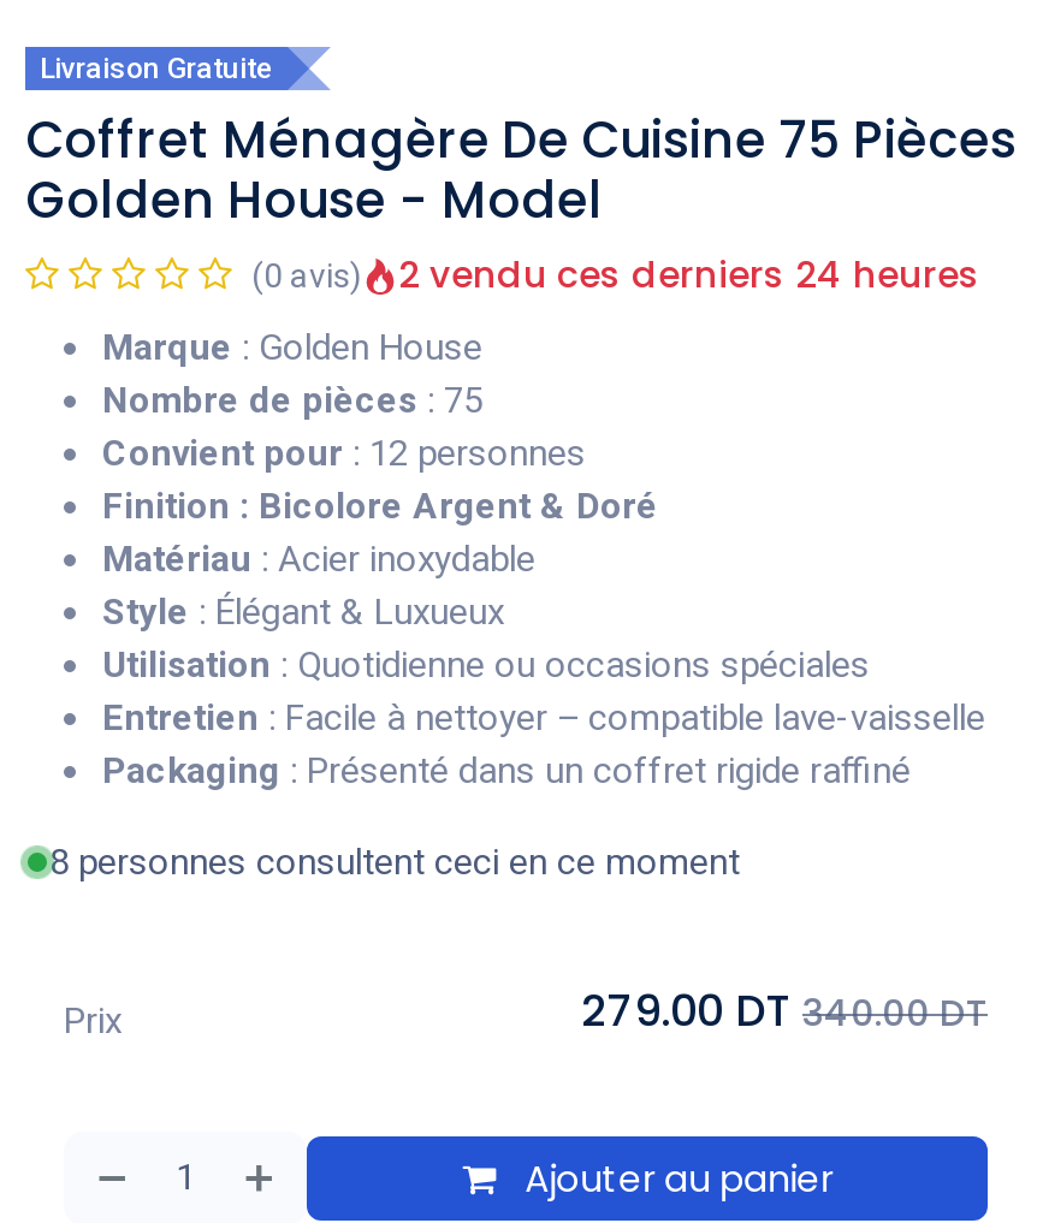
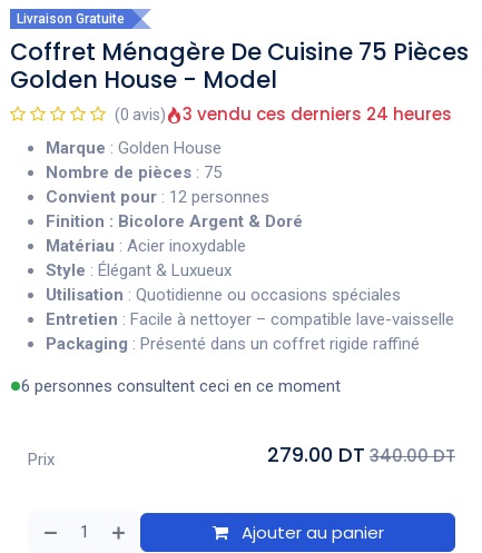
- 2 vendu ces derniers 24 heures
+ 3 vendu ces derniers 24 heures

- 8 personnes consultent ceci en ce moment
+ 6 personnes consultent ceci en ce moment
